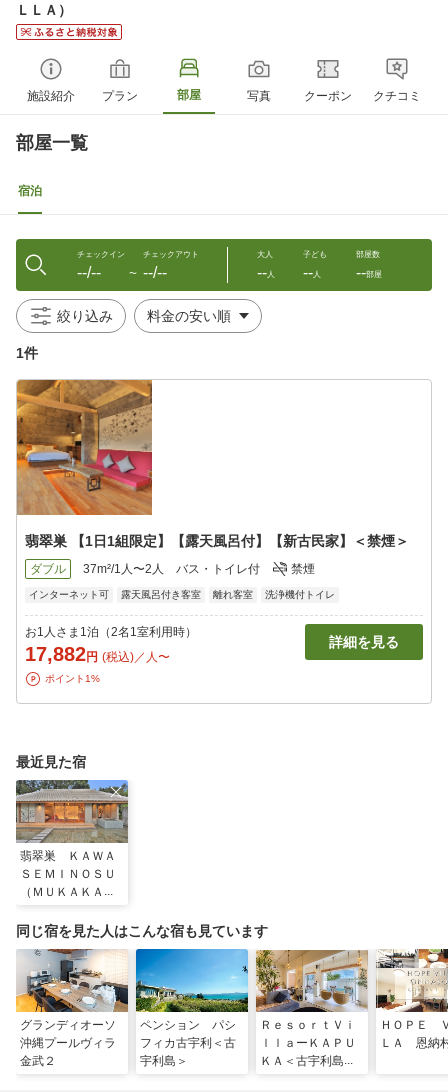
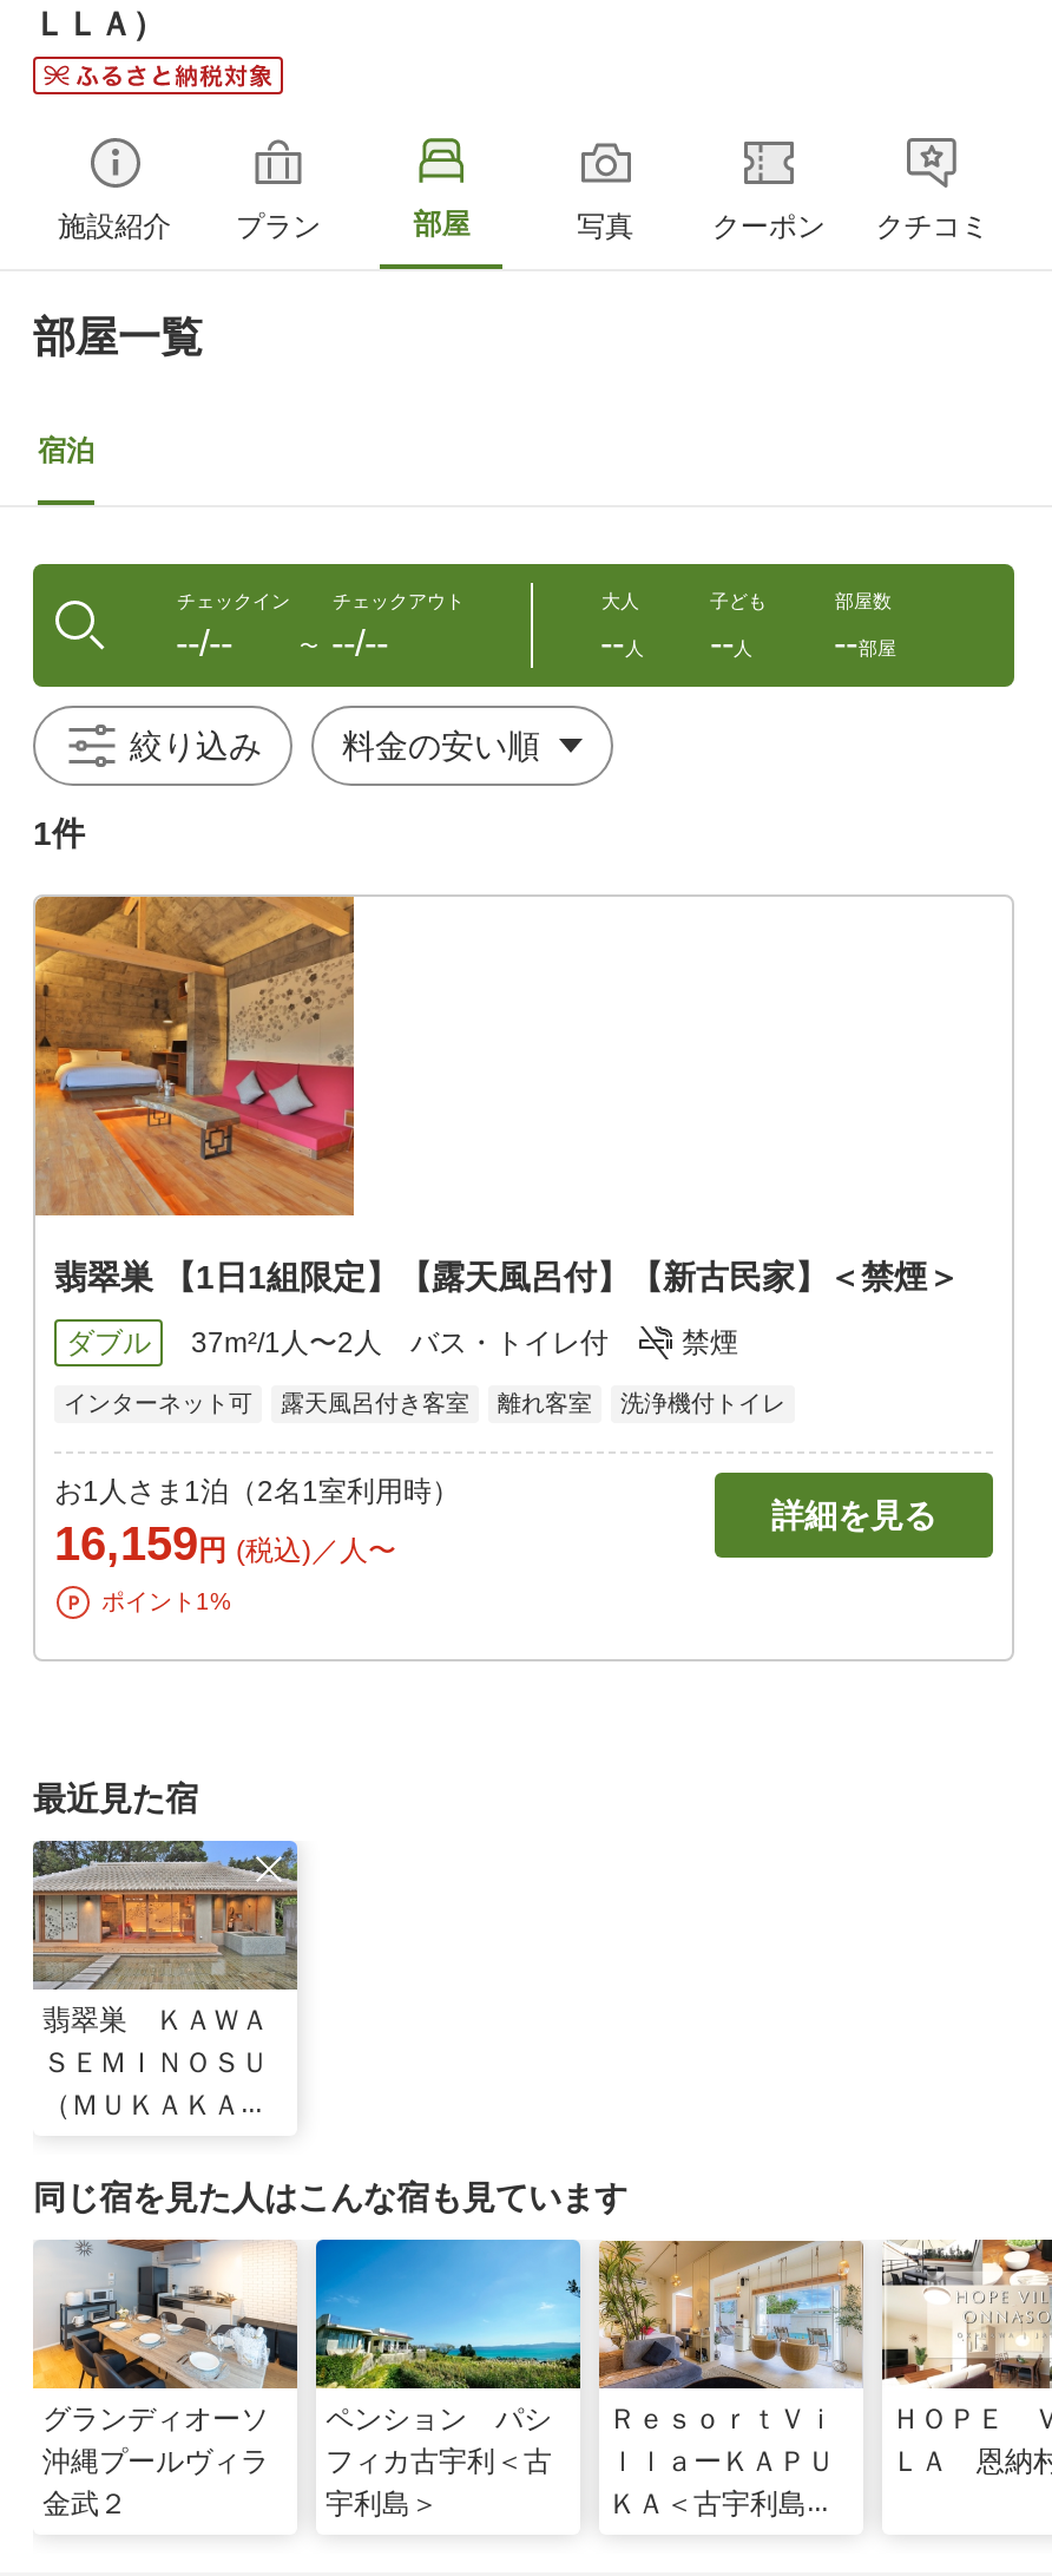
- 17,882円 (税込)／人〜
+ 16,159円 (税込)／人〜
